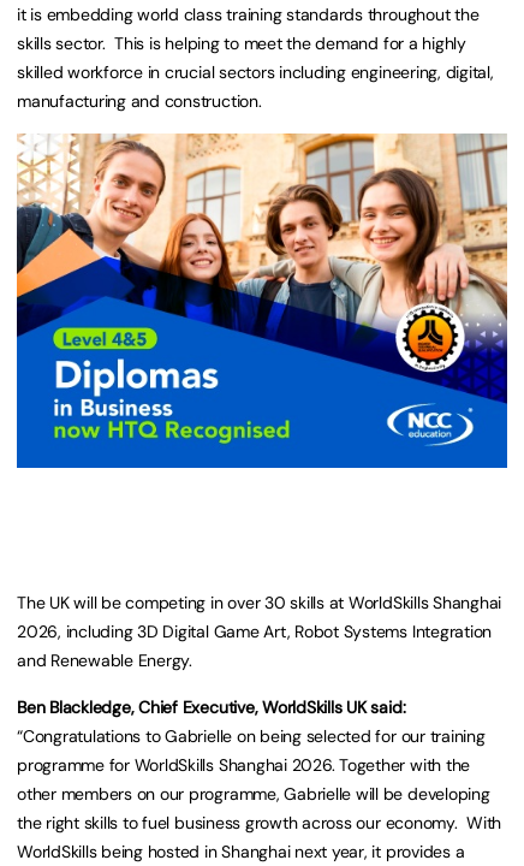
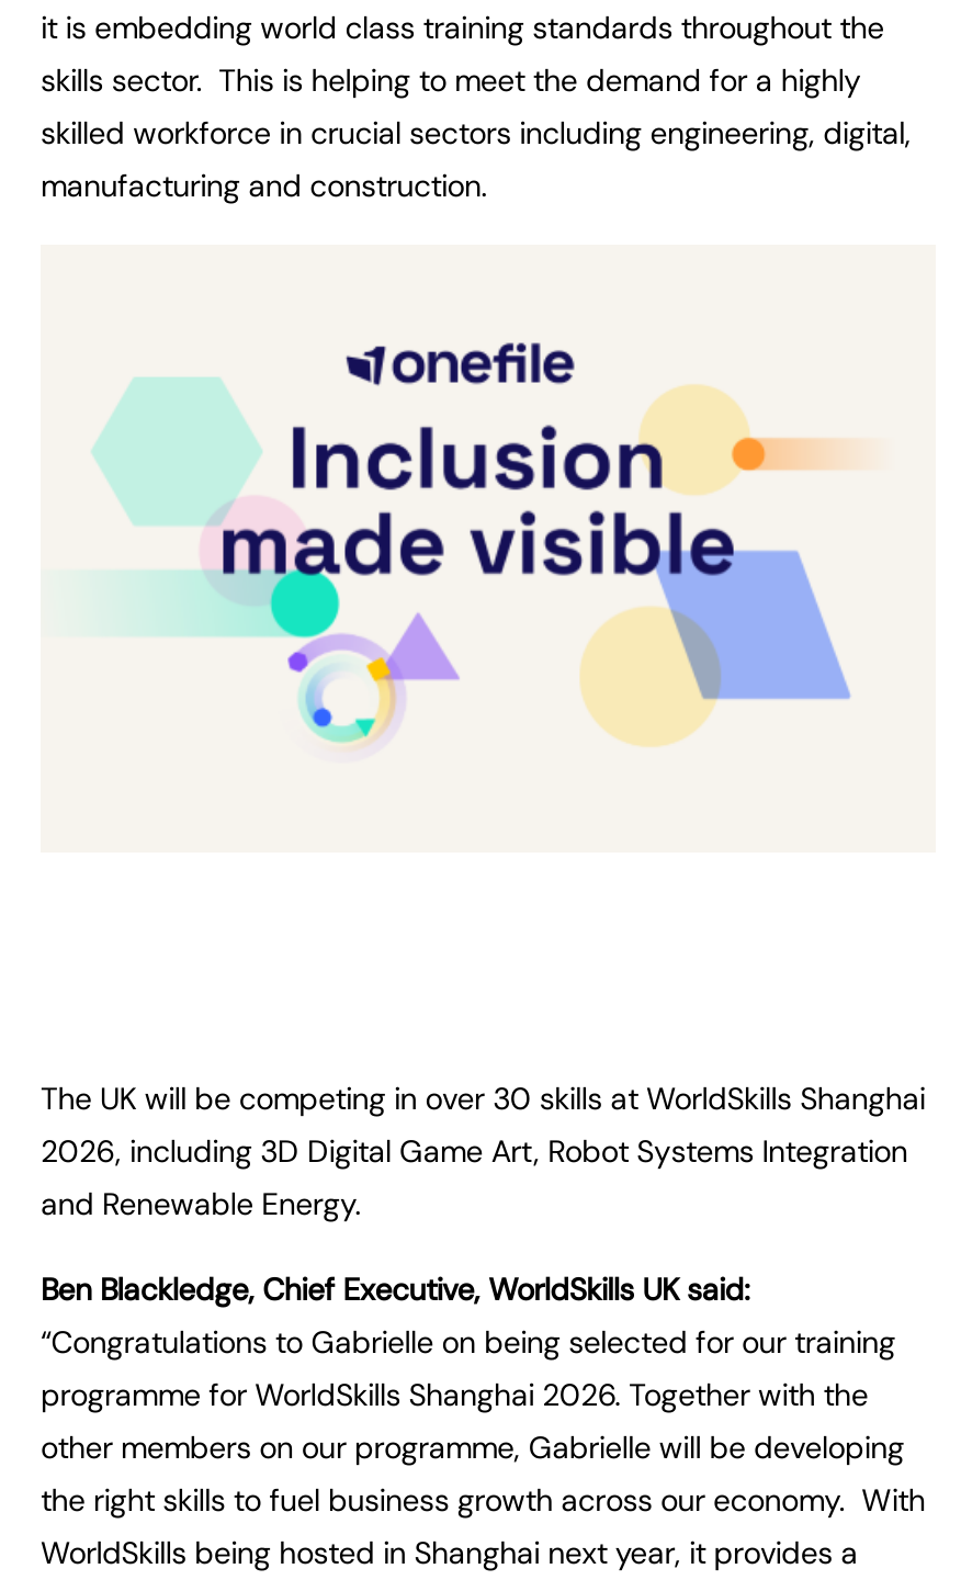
- [image]
+ [image]
